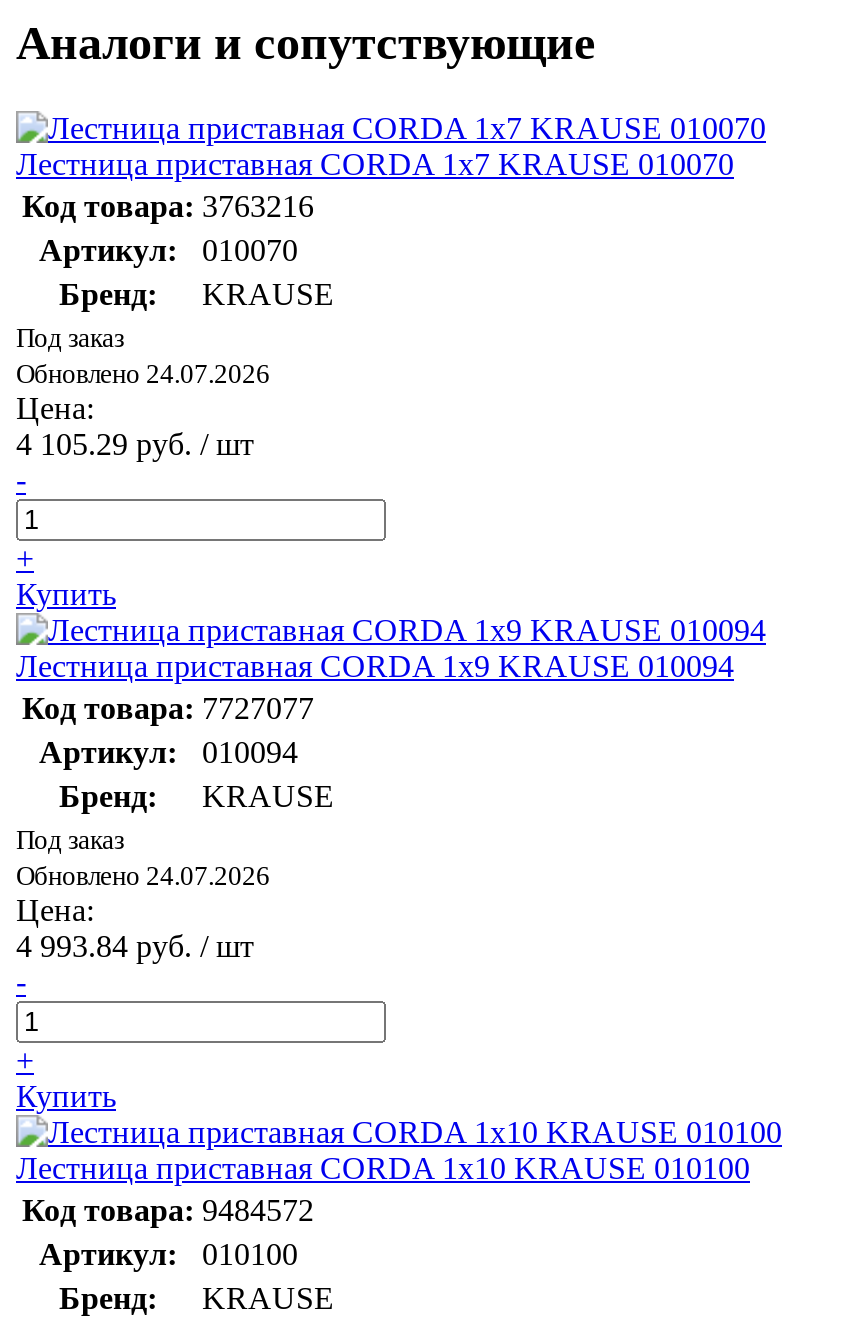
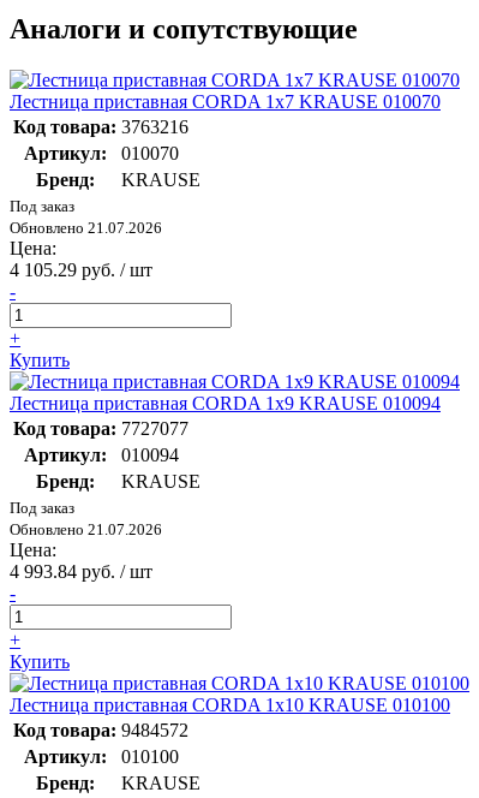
- Обновлено 24.07.2026
+ Обновлено 21.07.2026

- Обновлено 24.07.2026
+ Обновлено 21.07.2026
